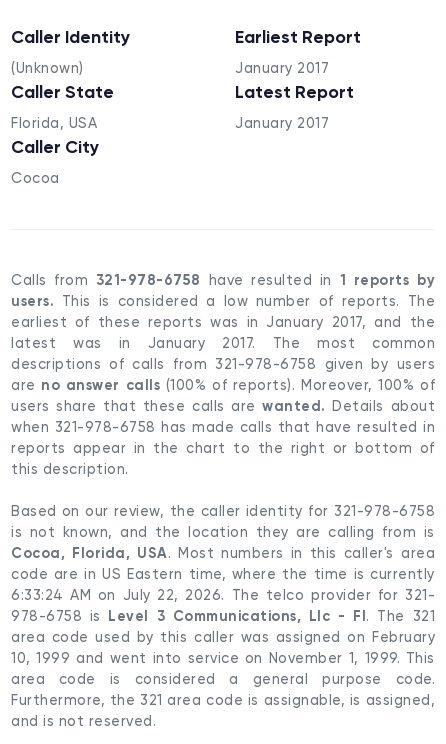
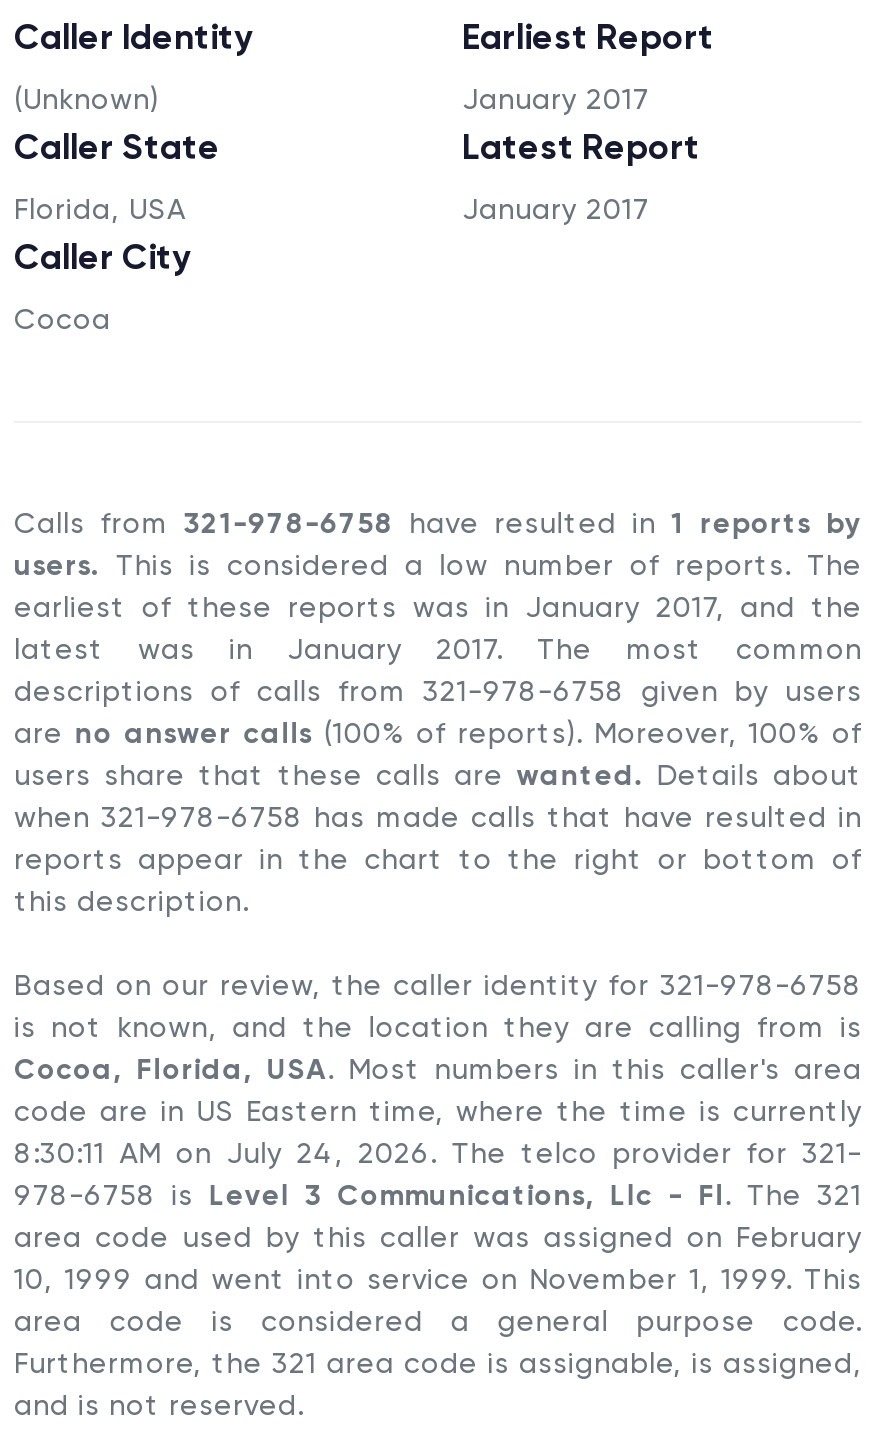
- 6:33:24 AM on July 22, 2026. The telco provider for 321-
+ 8:30:11 AM on July 24, 2026. The telco provider for 321-
